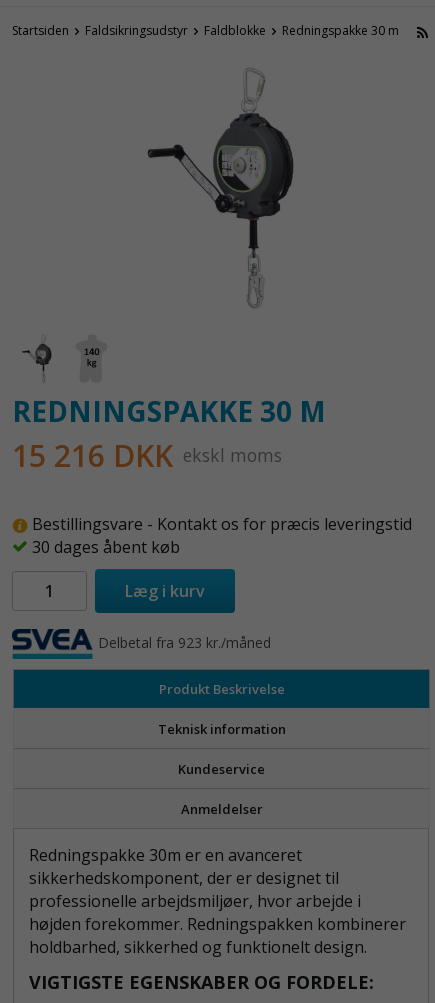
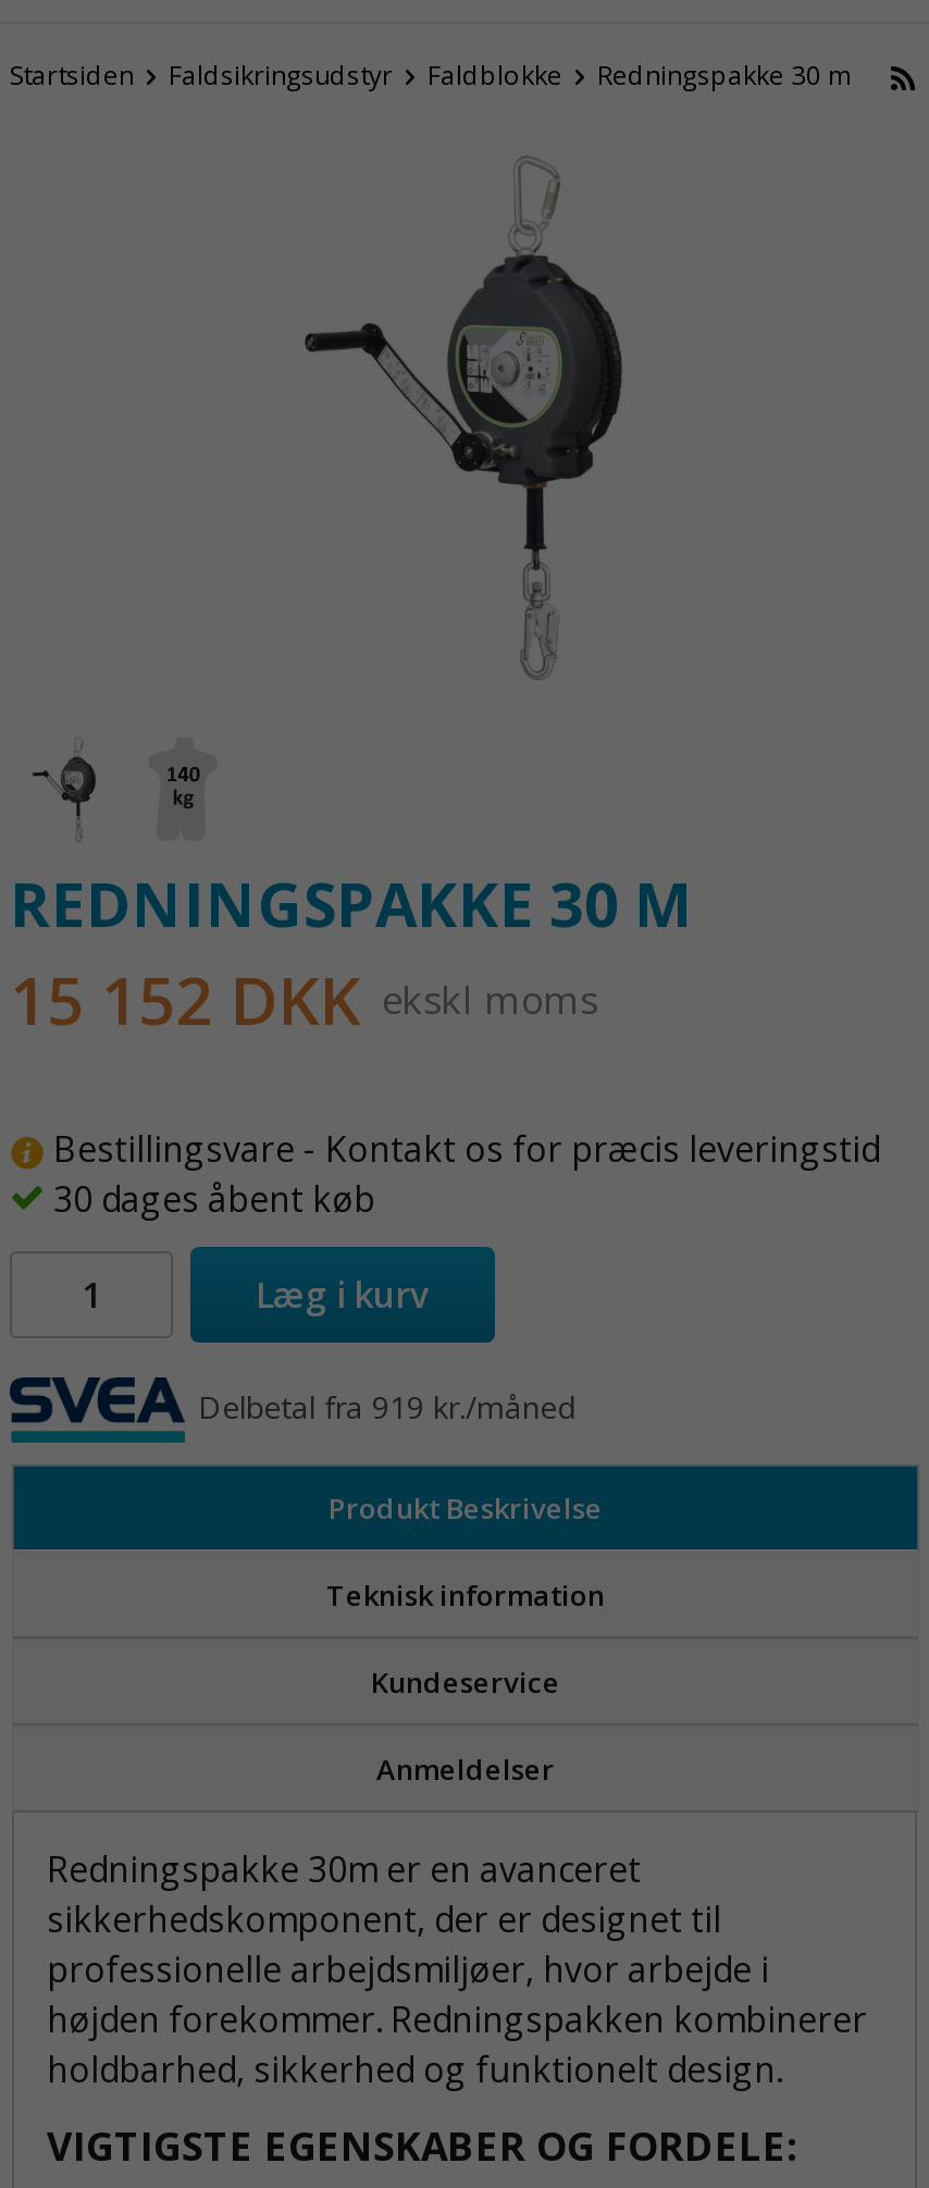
- 15 216 DKK ekskl moms
+ 15 152 DKK ekskl moms

- Delbetal fra 923 kr./måned
+ Delbetal fra 919 kr./måned
